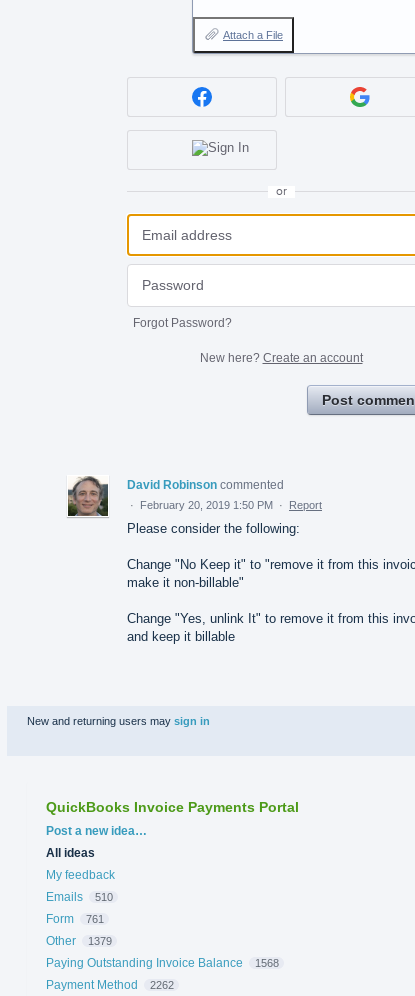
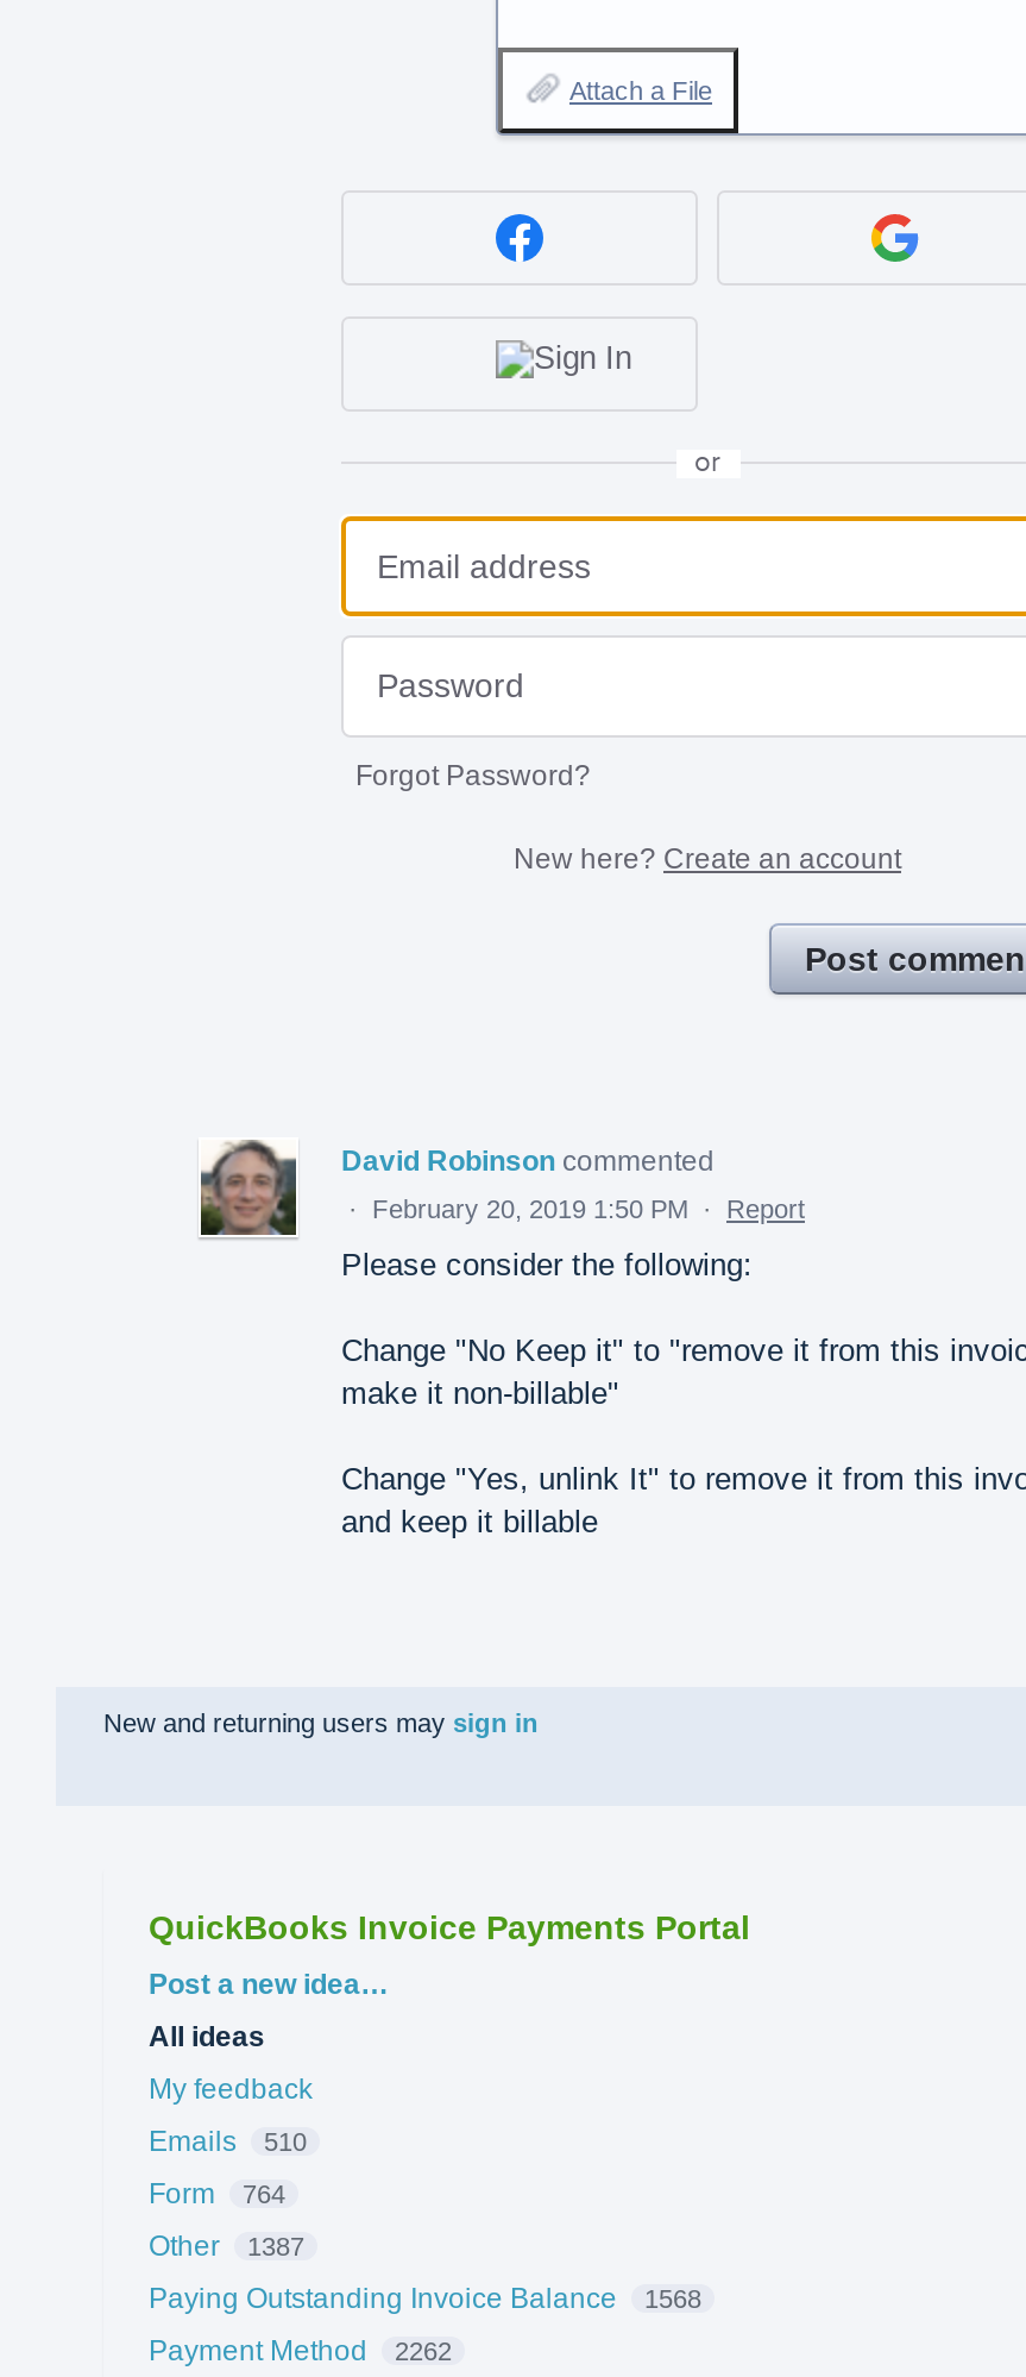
- Form 761
+ Form 764

- Other 1379
+ Other 1387
